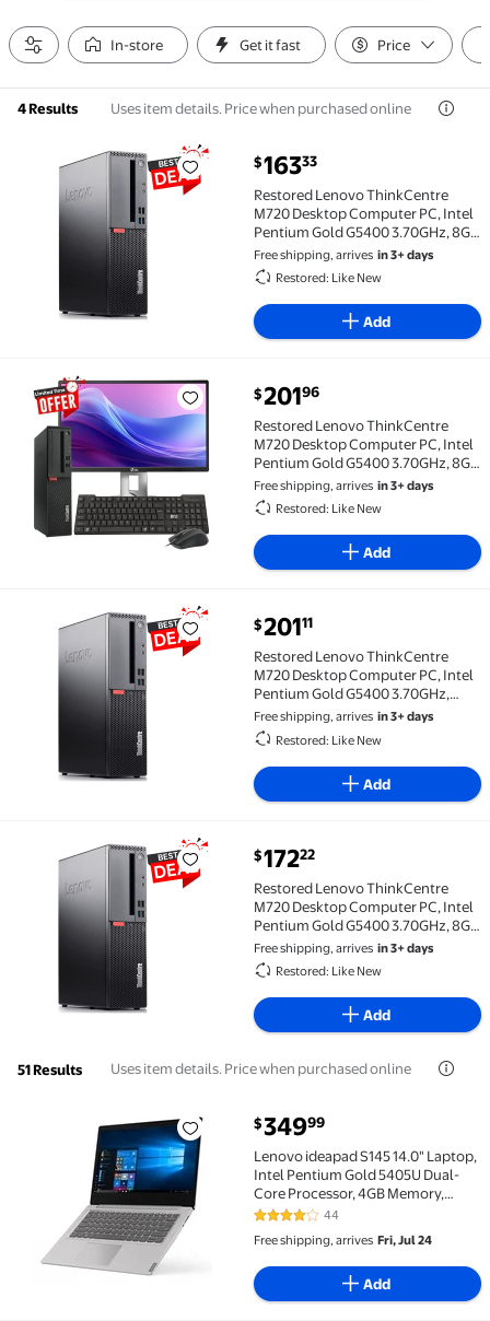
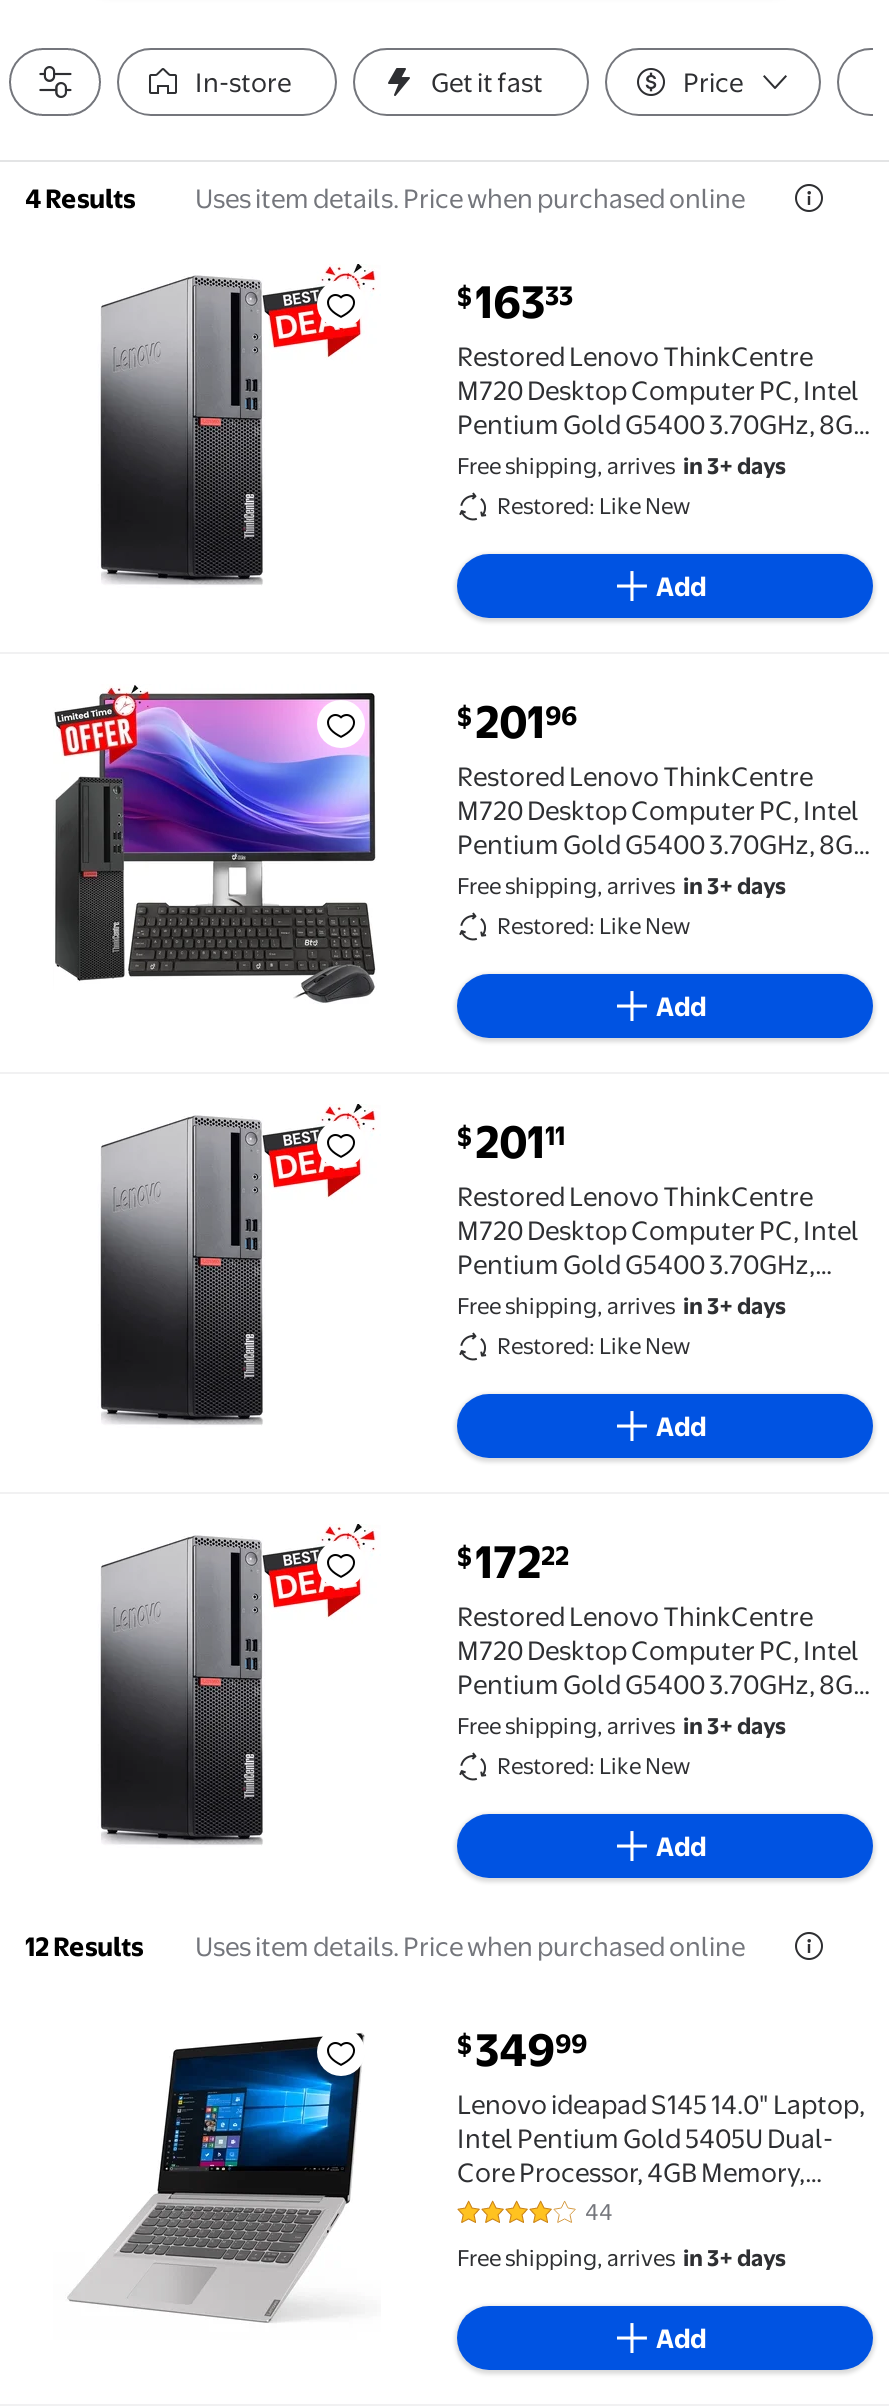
- 51 Results Uses item details. Price when purchased online
+ 12 Results Uses item details. Price when purchased online

- Free shipping, arrives Fri, Jul 24
+ Free shipping, arrives in 3+ days
